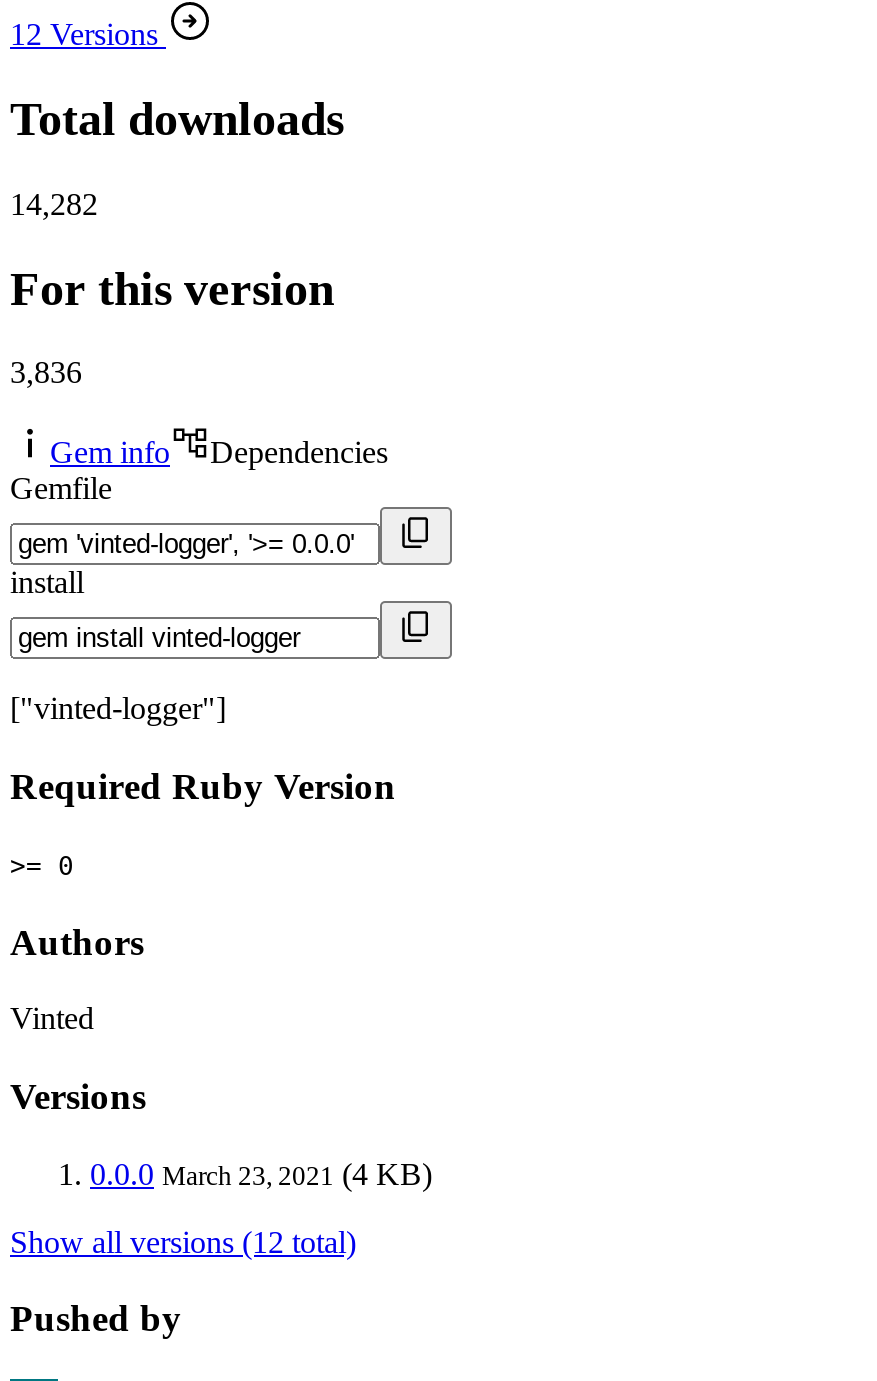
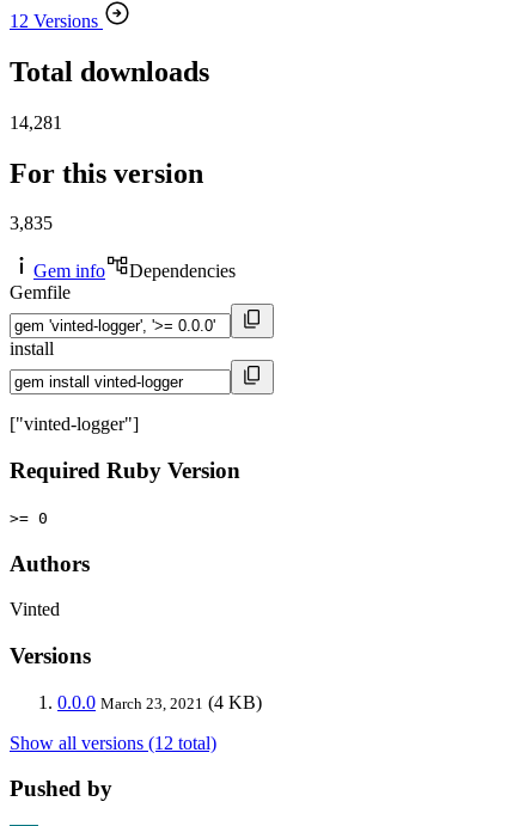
- 14,282
+ 14,281

- 3,836
+ 3,835
